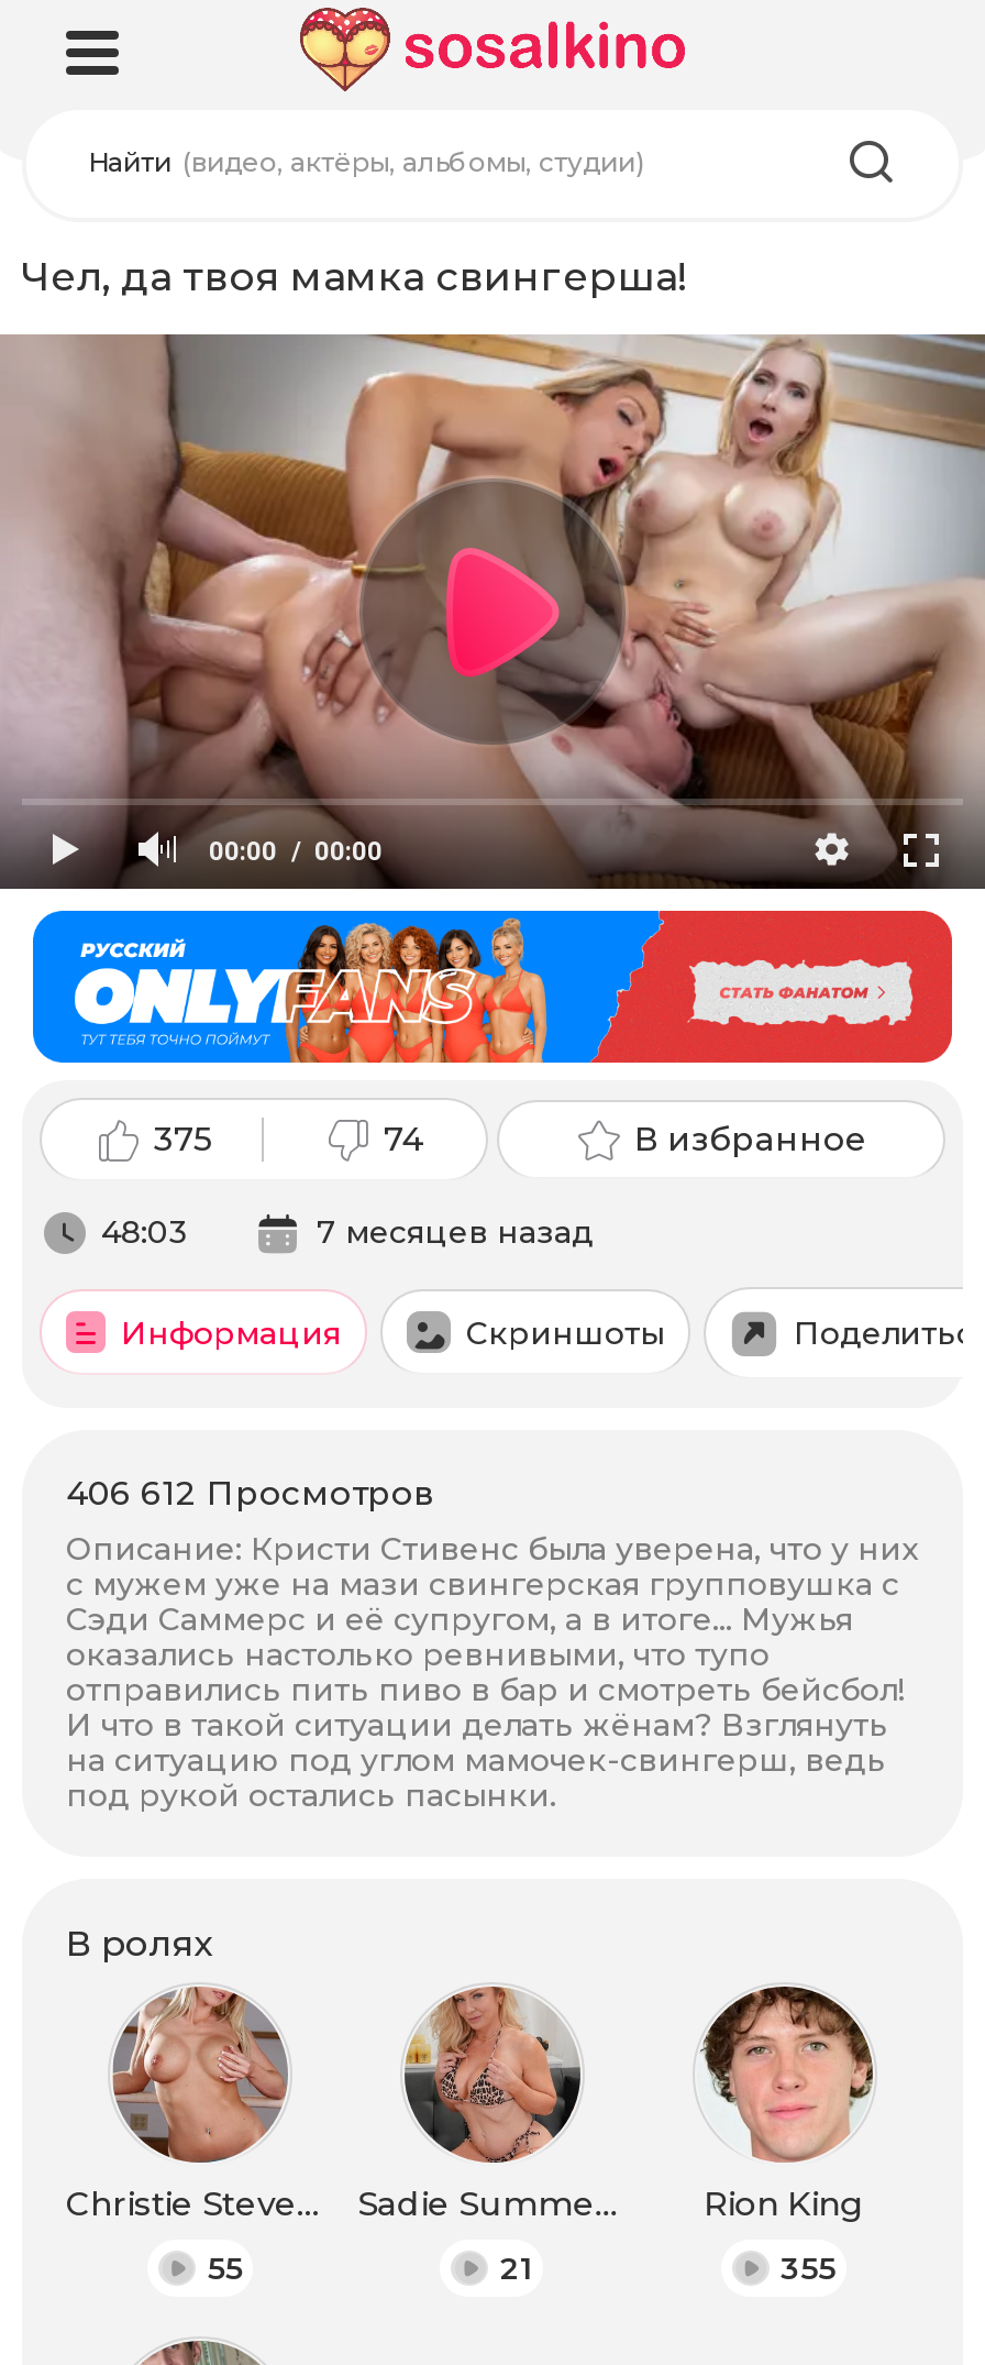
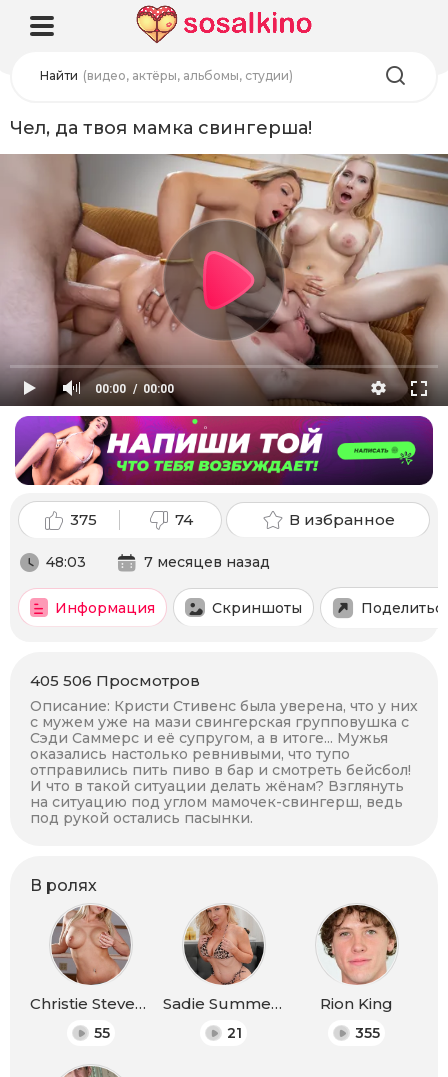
- [image]
+ [image]

- 406 612 Просмотров
+ 405 506 Просмотров
